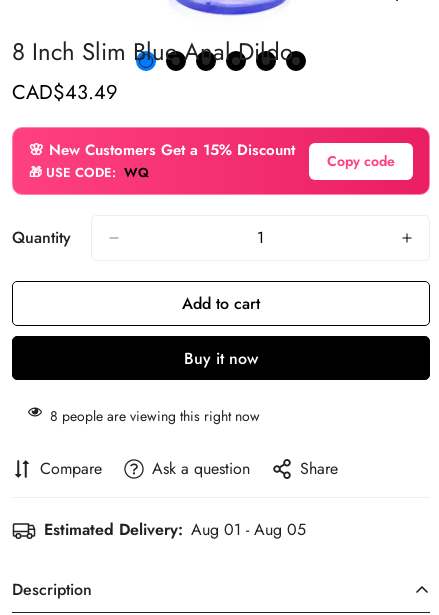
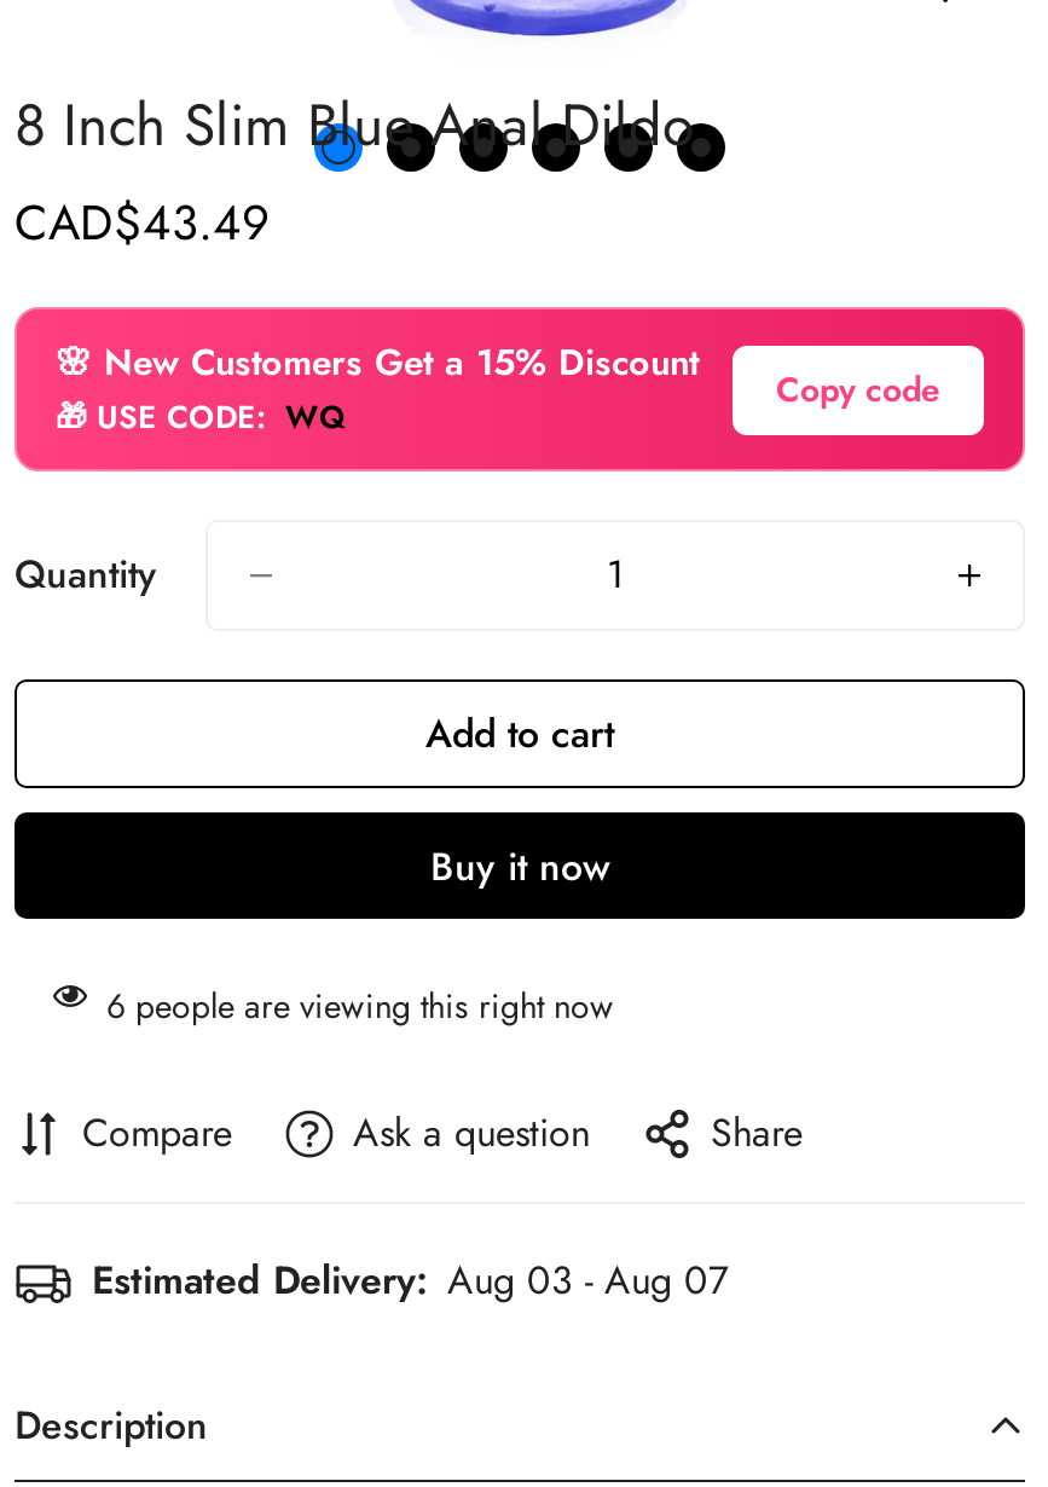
- 8 people are viewing this right now
+ 6 people are viewing this right now

- Estimated Delivery: Aug 01 - Aug 05
+ Estimated Delivery: Aug 03 - Aug 07
